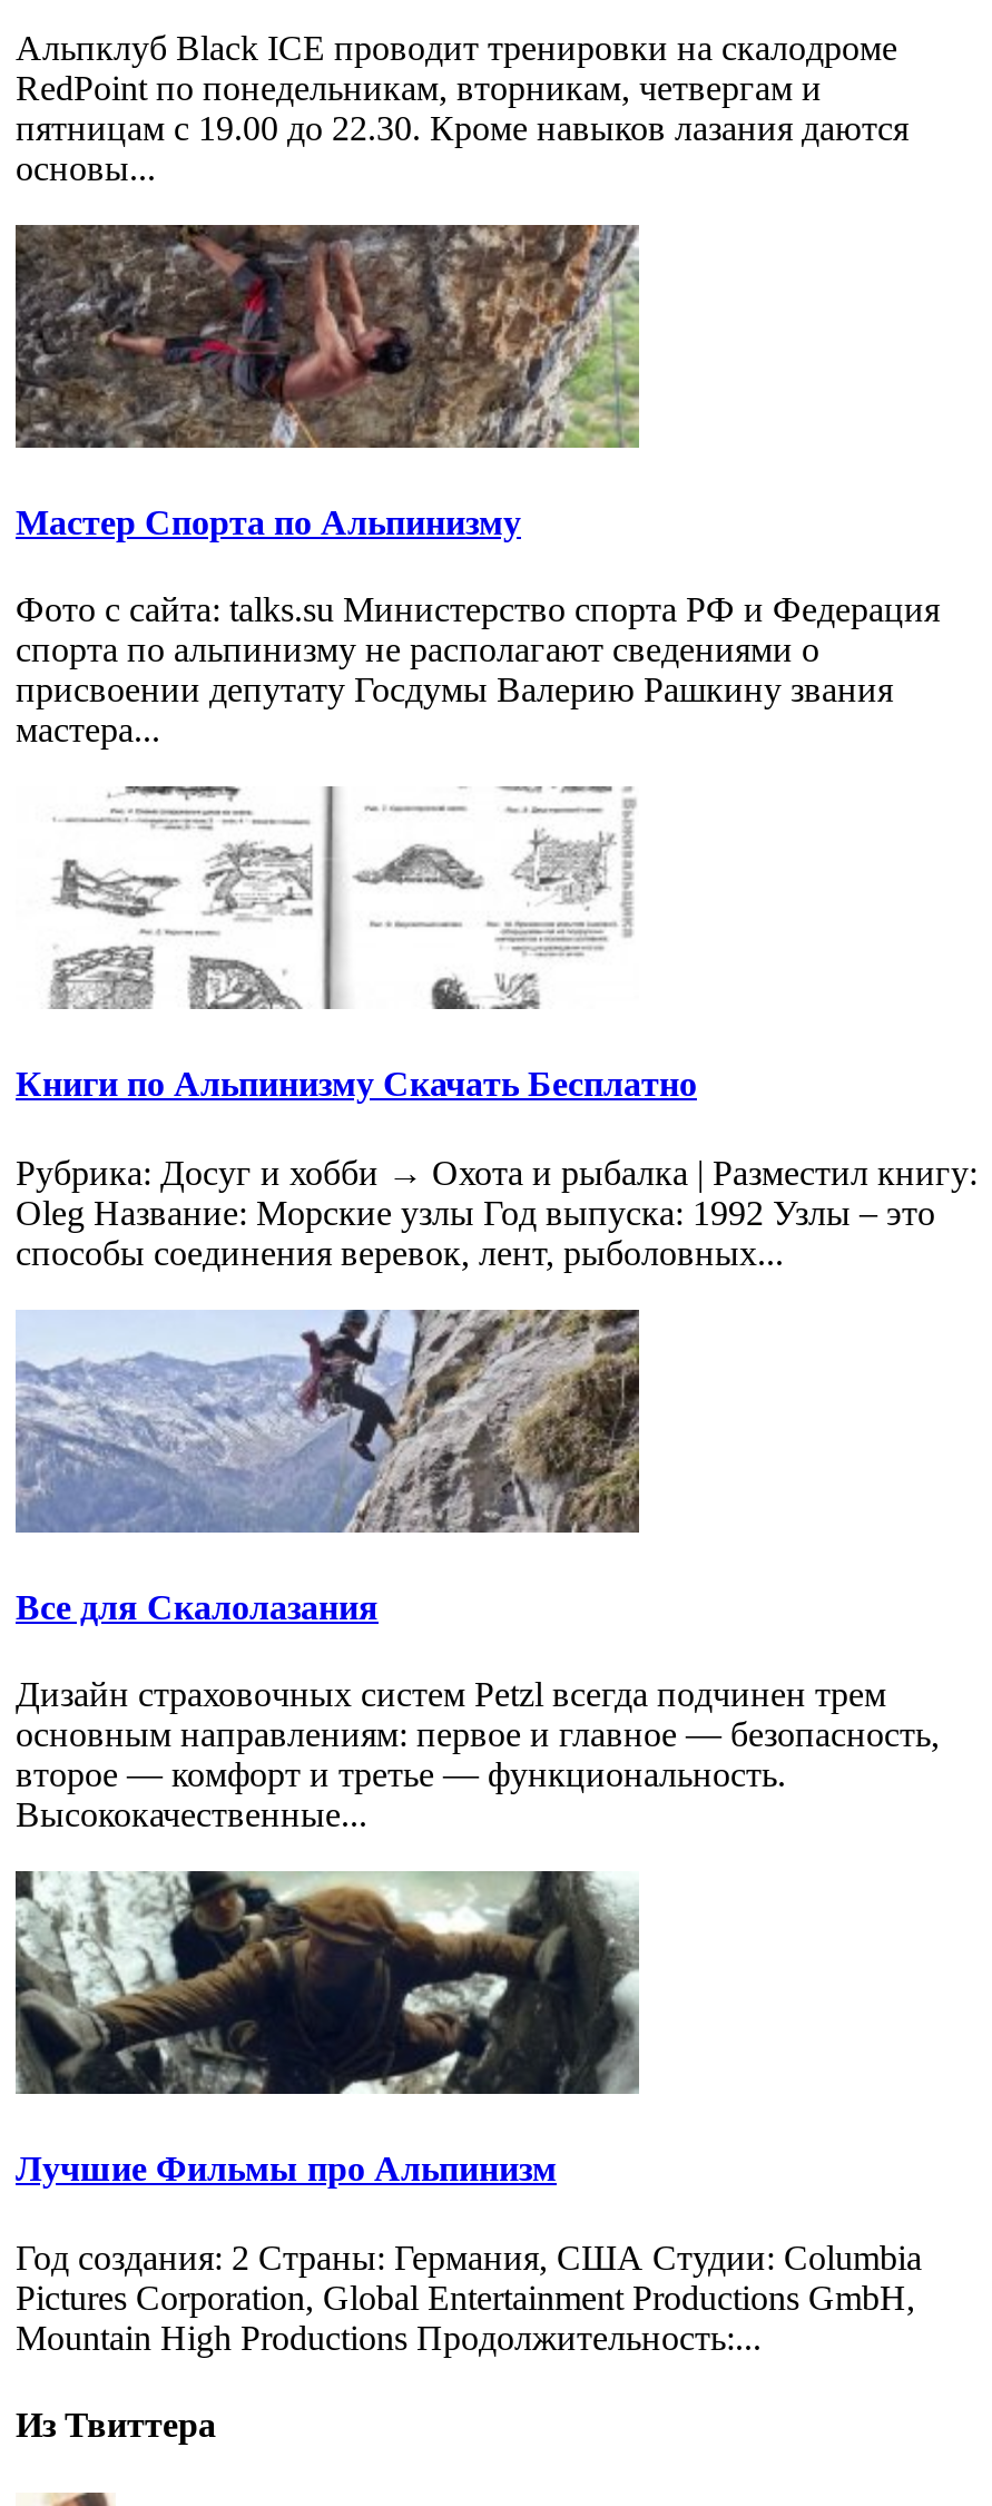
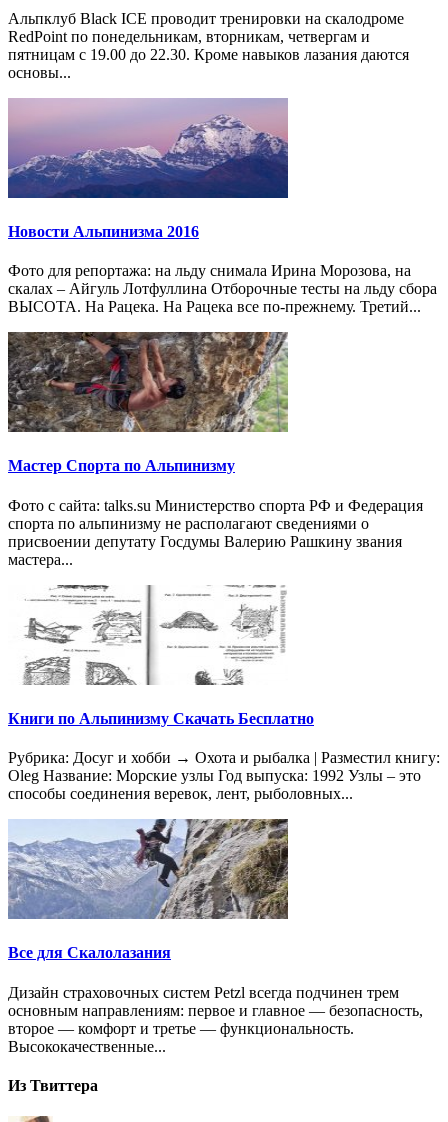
+ [image]
+ Новости Альпинизма 2016
+ Фото для репортажа: на льду снимала Ирина Морозова, на
+ скалах – Айгуль Лотфуллина Отборочные тесты на льду сбора
+ ВЫСОТА. На Рацека. На Рацека все по-прежнему. Третий...

moved down: [image] | Мастер Спорта по Альпинизму | Фото с сайта: talks.su Министерство спорта РФ и Федерация | ... | второе — комфорт и третье — функциональность. | Высококачественные...

- [image]
- Лучшие Фильмы про Альпинизм
- Год создания: 2 Страны: Германия, США Студии: Columbia
- Pictures Corporation, Global Entertainment Productions GmbH,
- Mountain High Productions Продолжительность:...
